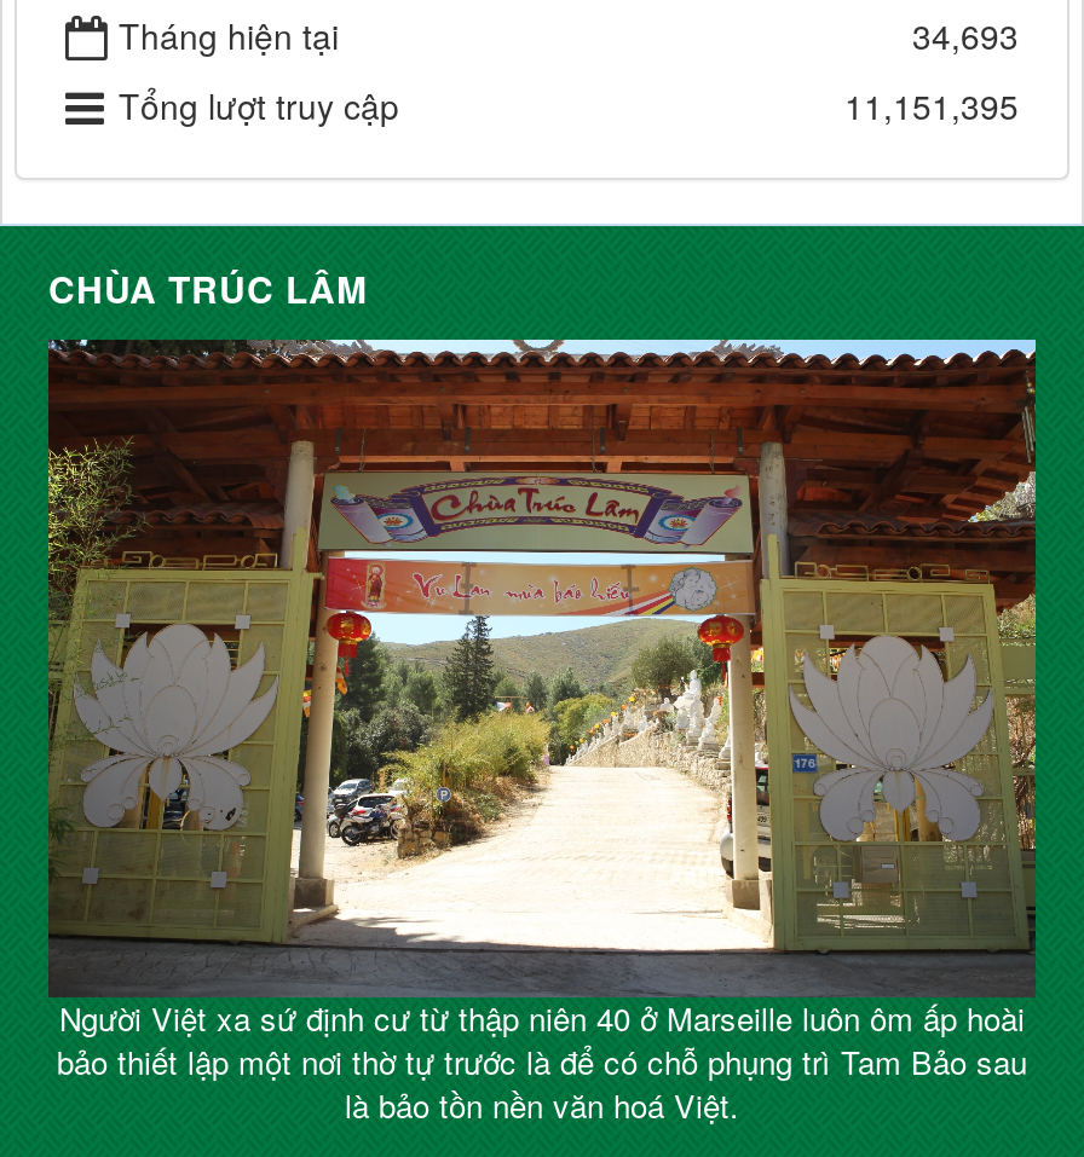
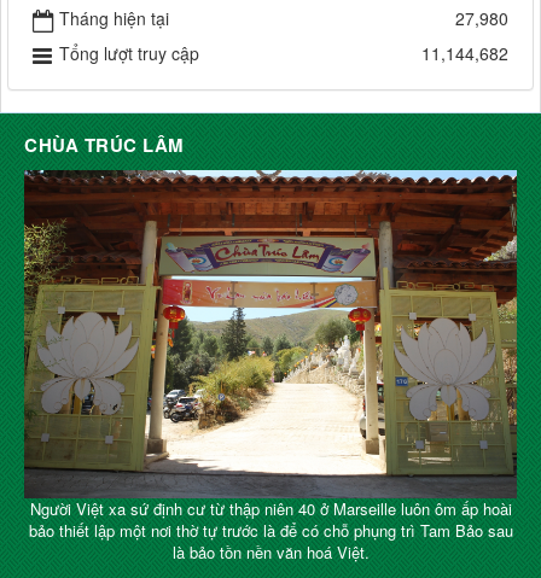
- 34,693
+ 27,980

- 11,151,395
+ 11,144,682
